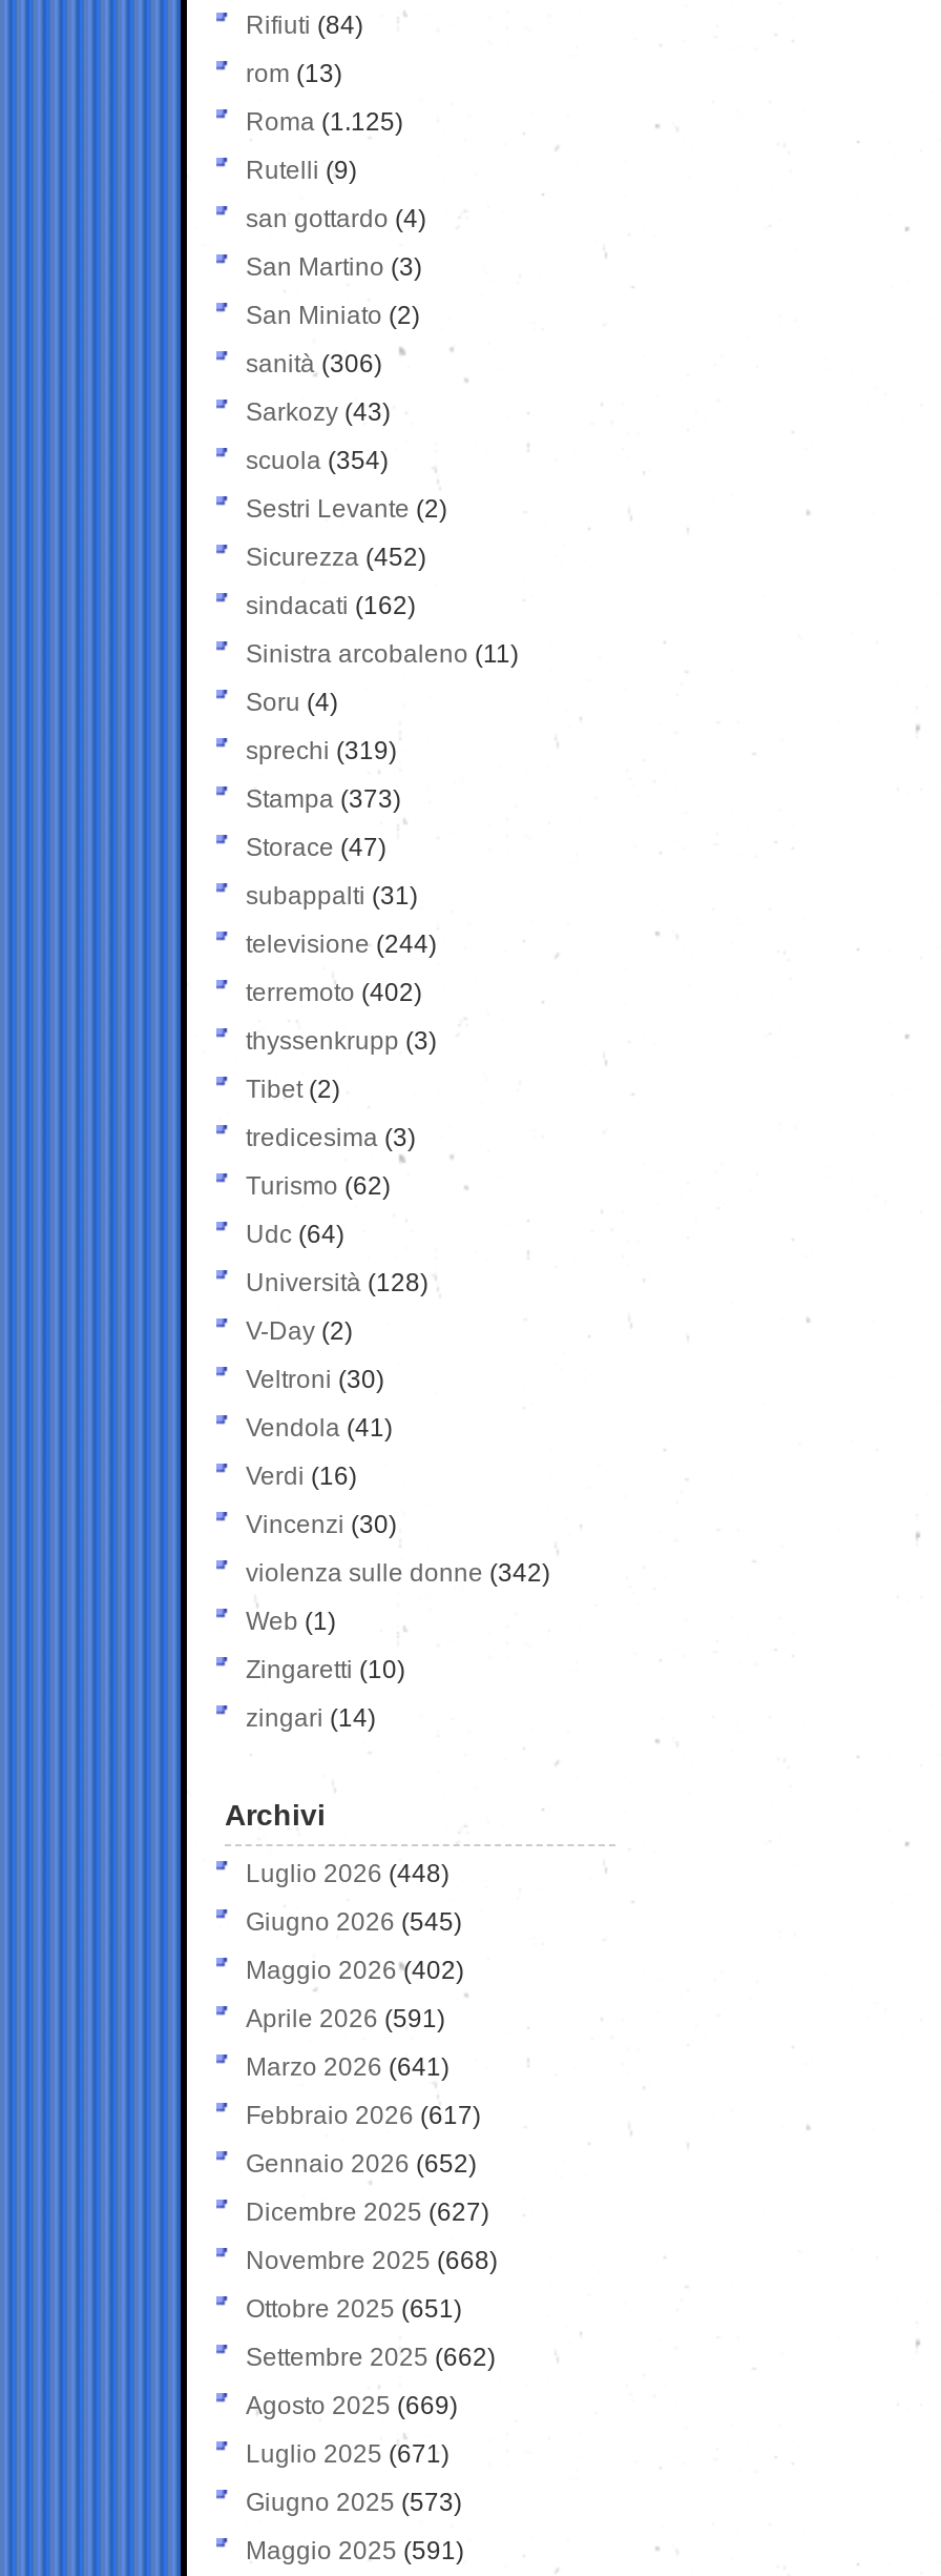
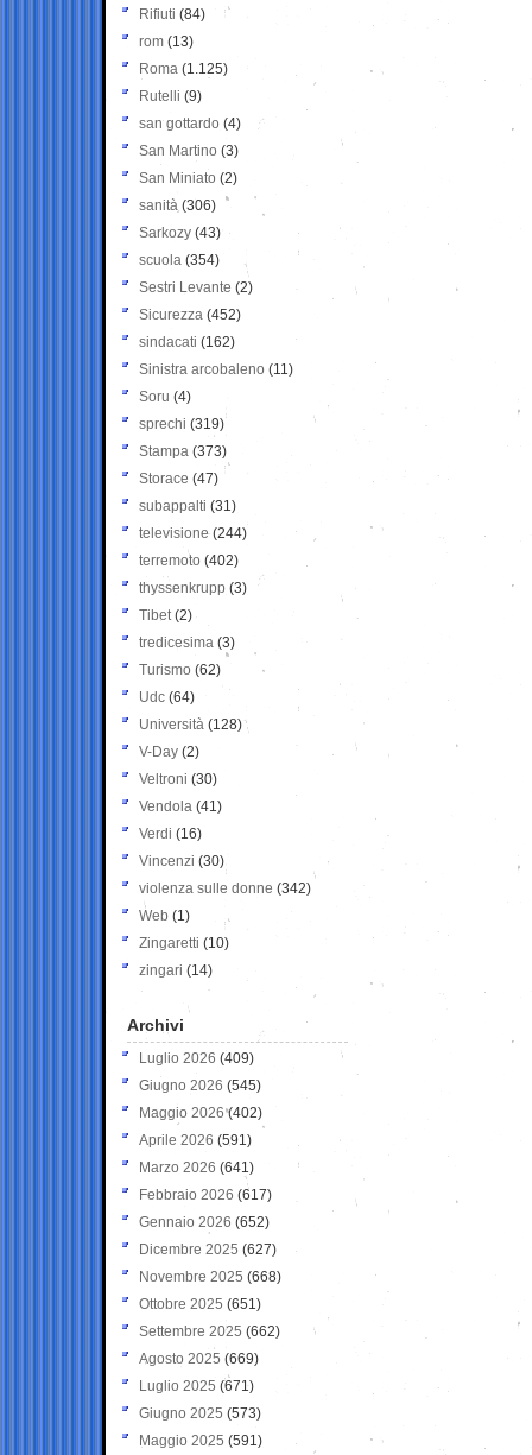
- Luglio 2026 (448)
+ Luglio 2026 (409)
